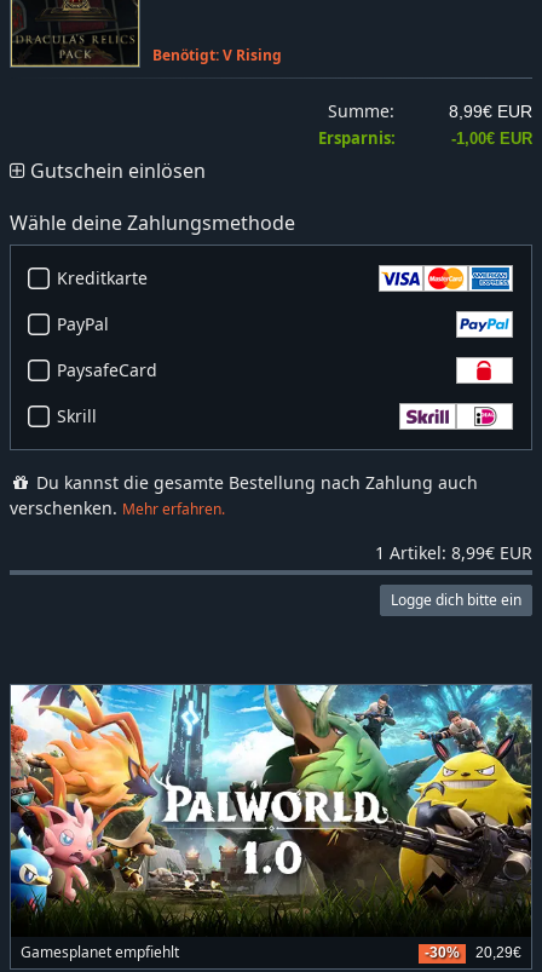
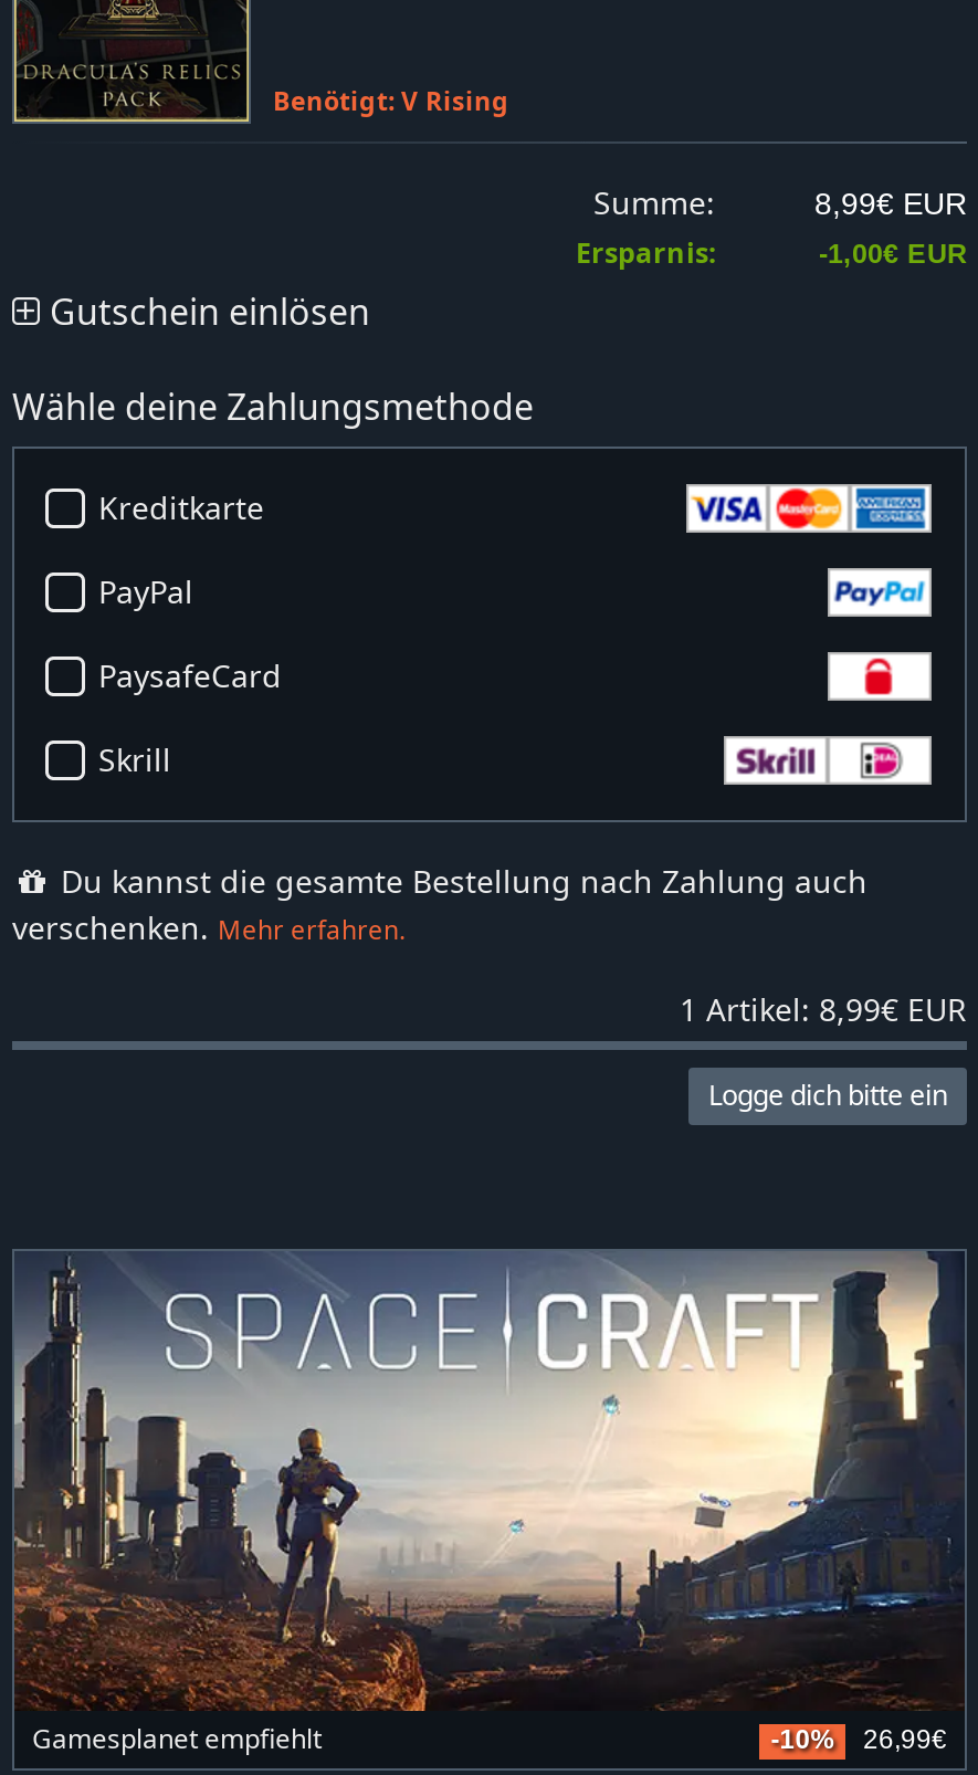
- [image]
- -30%
+ [image]
+ -10%

- 20,29€
+ 26,99€
